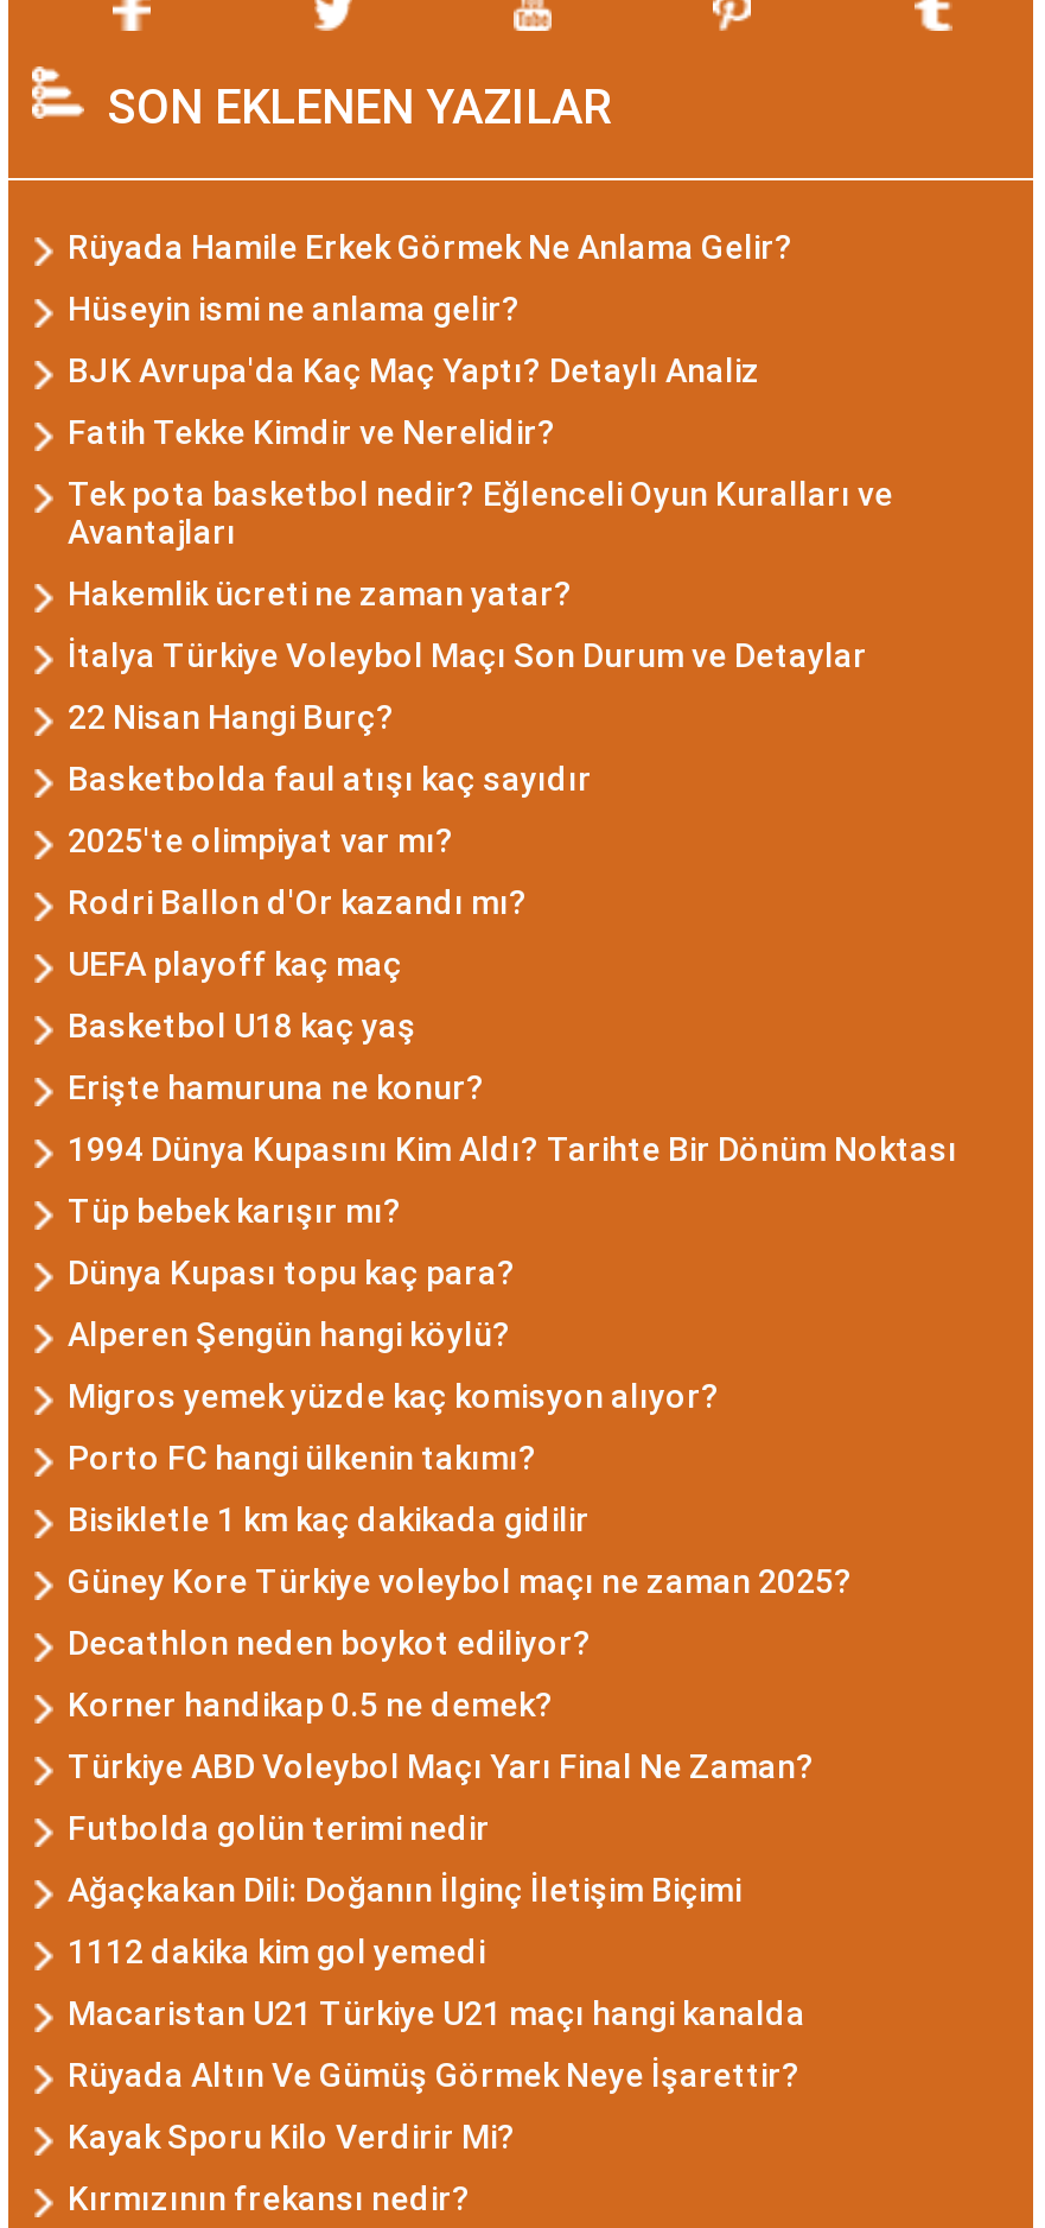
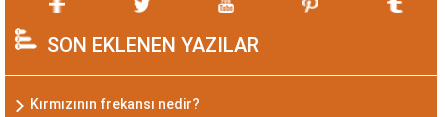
- Rüyada Hamile Erkek Görmek Ne Anlama Gelir?
- Hüseyin ismi ne anlama gelir?
- BJK Avrupa'da Kaç Maç Yaptı? Detaylı Analiz
- Fatih Tekke Kimdir ve Nerelidir?
- Tek pota basketbol nedir? Eğlenceli Oyun Kuralları ve
- Avantajları
- Hakemlik ücreti ne zaman yatar?
- İtalya Türkiye Voleybol Maçı Son Durum ve Detaylar
- 22 Nisan Hangi Burç?
- Basketbolda faul atışı kaç sayıdır
- 2025'te olimpiyat var mı?
- Rodri Ballon d'Or kazandı mı?
- UEFA playoff kaç maç
- Basketbol U18 kaç yaş
- Erişte hamuruna ne konur?
- 1994 Dünya Kupasını Kim Aldı? Tarihte Bir Dönüm Noktası
- Tüp bebek karışır mı?
- Dünya Kupası topu kaç para?
- Alperen Şengün hangi köylü?
- Migros yemek yüzde kaç komisyon alıyor?
- Porto FC hangi ülkenin takımı?
- Bisikletle 1 km kaç dakikada gidilir
- Güney Kore Türkiye voleybol maçı ne zaman 2025?
- Decathlon neden boykot ediliyor?
- Korner handikap 0.5 ne demek?
- Türkiye ABD Voleybol Maçı Yarı Final Ne Zaman?
- Futbolda golün terimi nedir
- Ağaçkakan Dili: Doğanın İlginç İletişim Biçimi
- 1112 dakika kim gol yemedi
- Macaristan U21 Türkiye U21 maçı hangi kanalda
- Rüyada Altın Ve Gümüş Görmek Neye İşarettir?
- Kayak Sporu Kilo Verdirir Mi?
